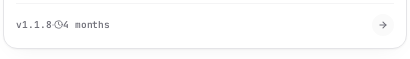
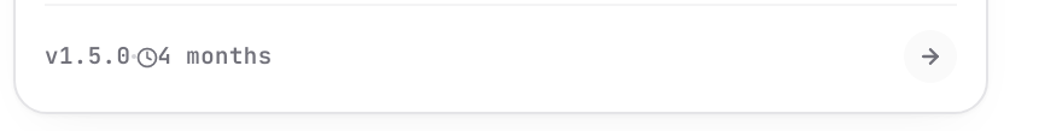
- v1.1.8 4 months
+ v1.5.0 4 months
